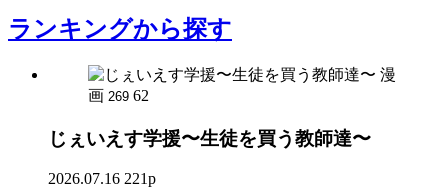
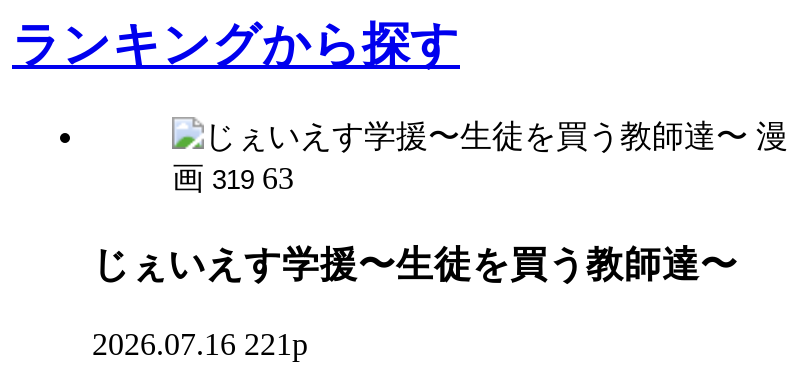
- 画 269 62
+ 画 319 63
